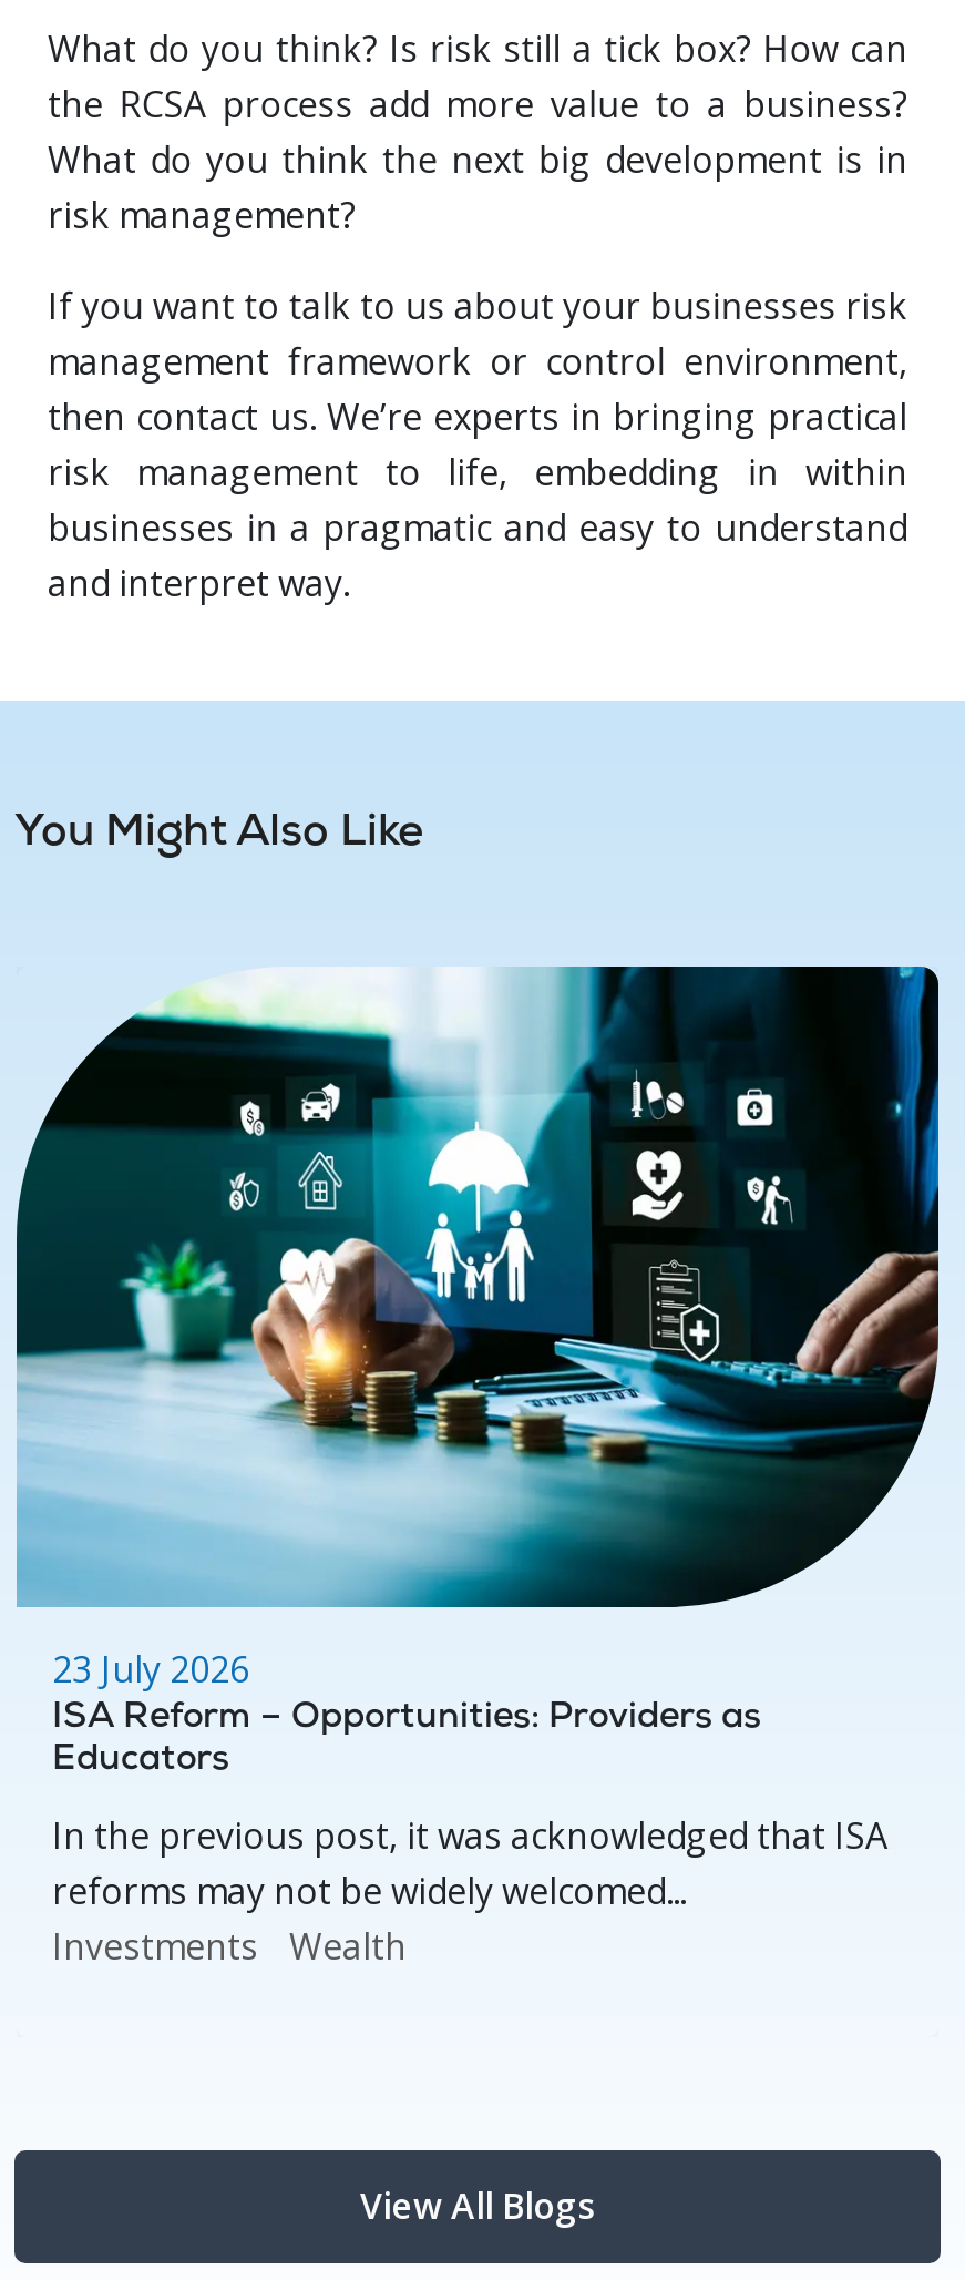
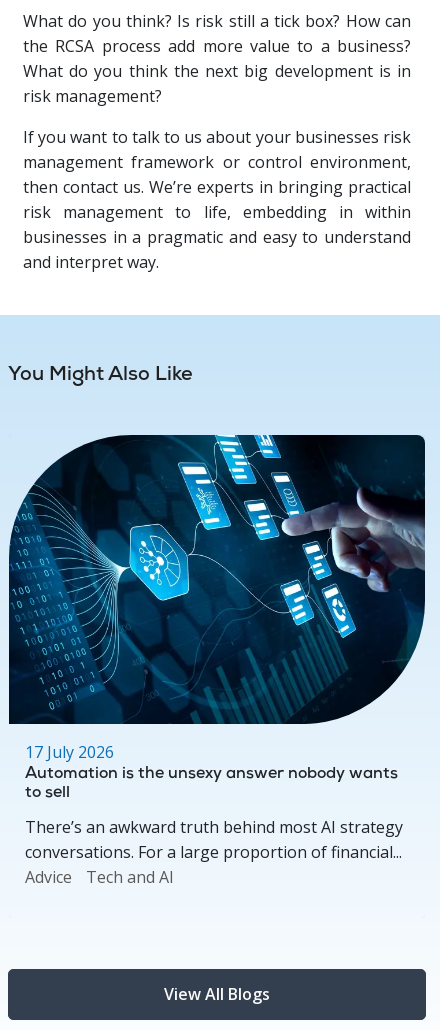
- [image]
- 23 July 2026
- ISA Reform – Opportunities: Providers as
- Educators
+ [image]
+ 17 July 2026
+ Automation is the unsexy answer nobody wants
+ to sell

- In the previous post, it was acknowledged that ISA
- reforms may not be widely welcomed...
- Investments
- Wealth
+ There’s an awkward truth behind most AI strategy
+ conversations. For a large proportion of financial...
+ Advice
+ Tech and AI
